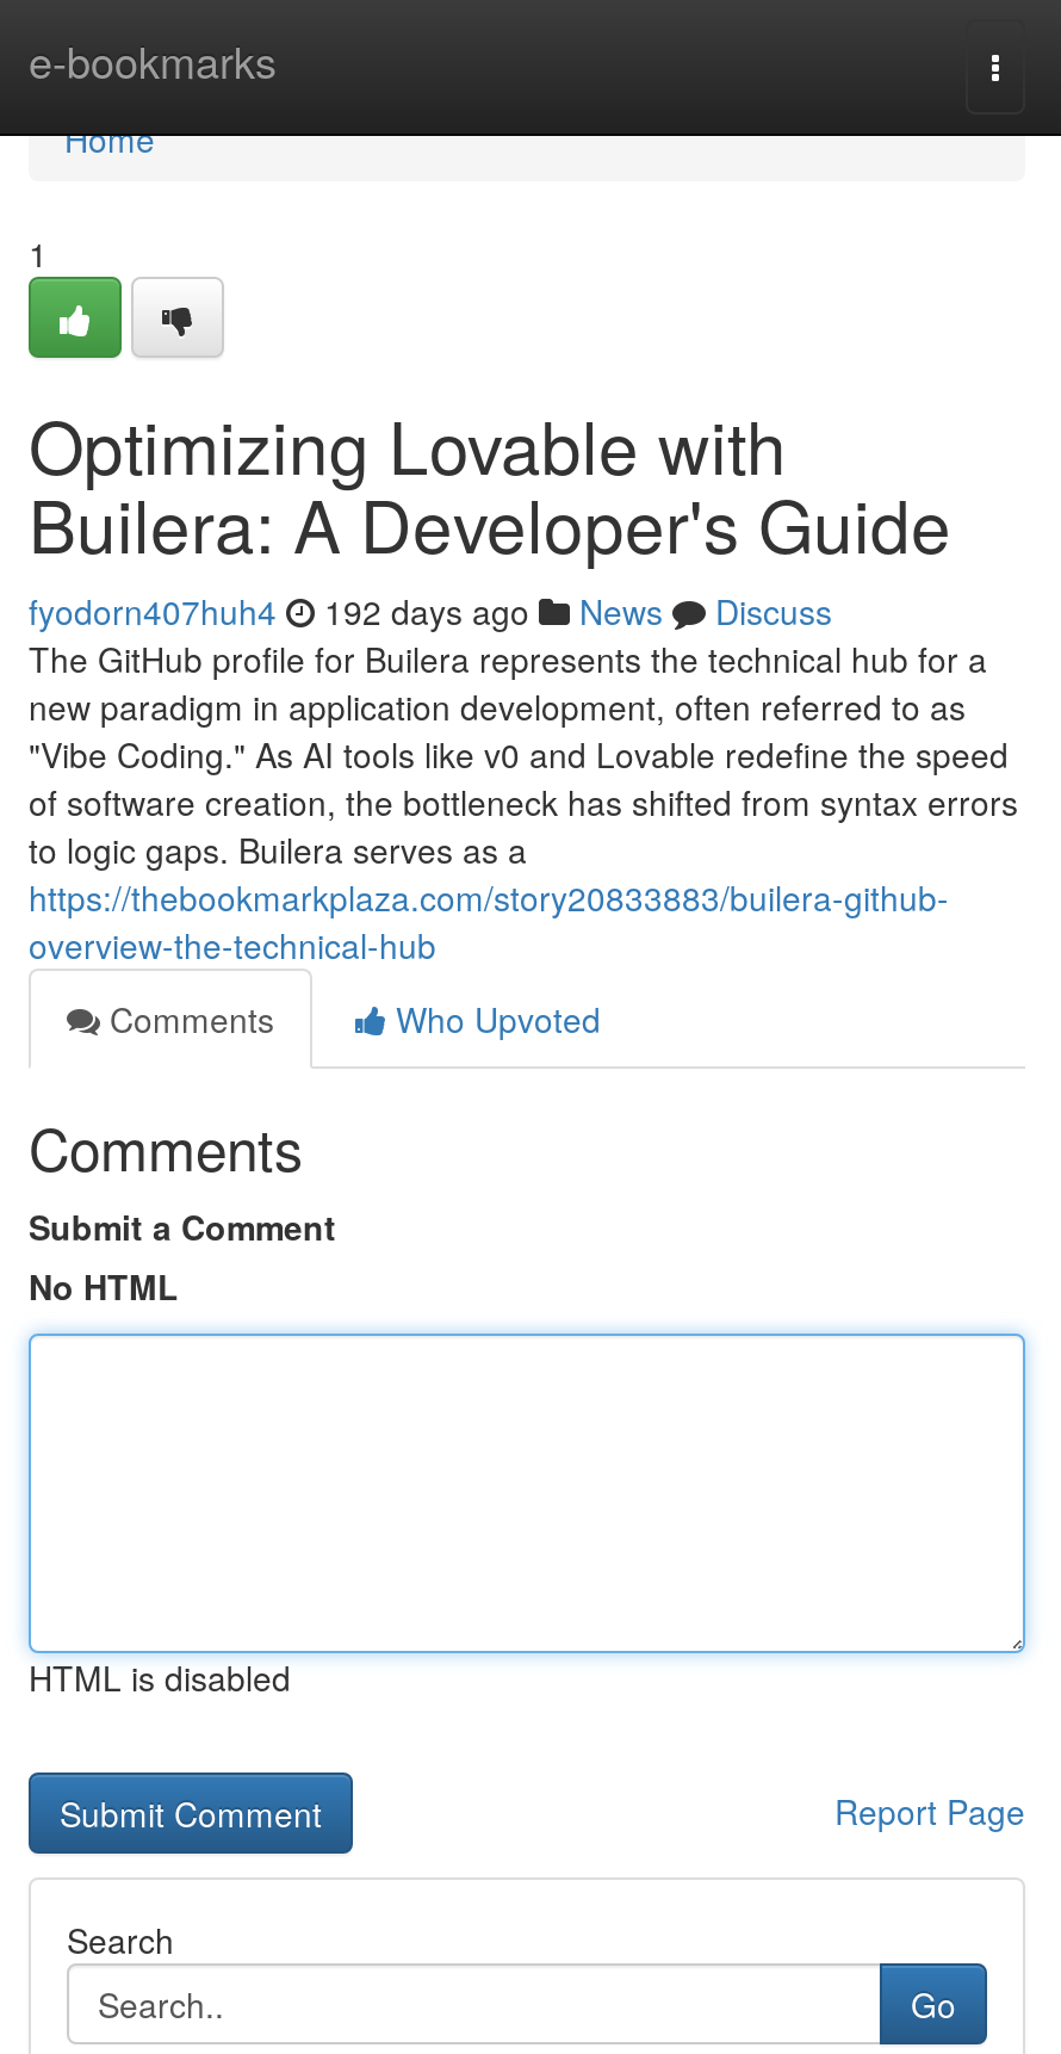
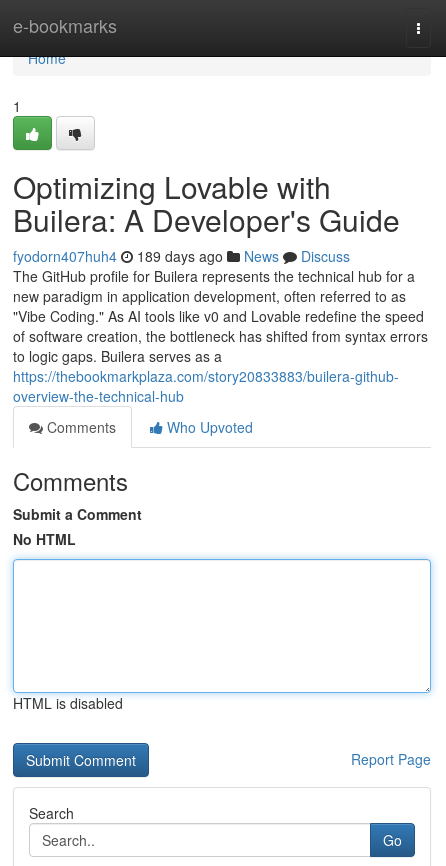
- fyodorn407huh4 192 days ago News Discuss
+ fyodorn407huh4 189 days ago News Discuss
